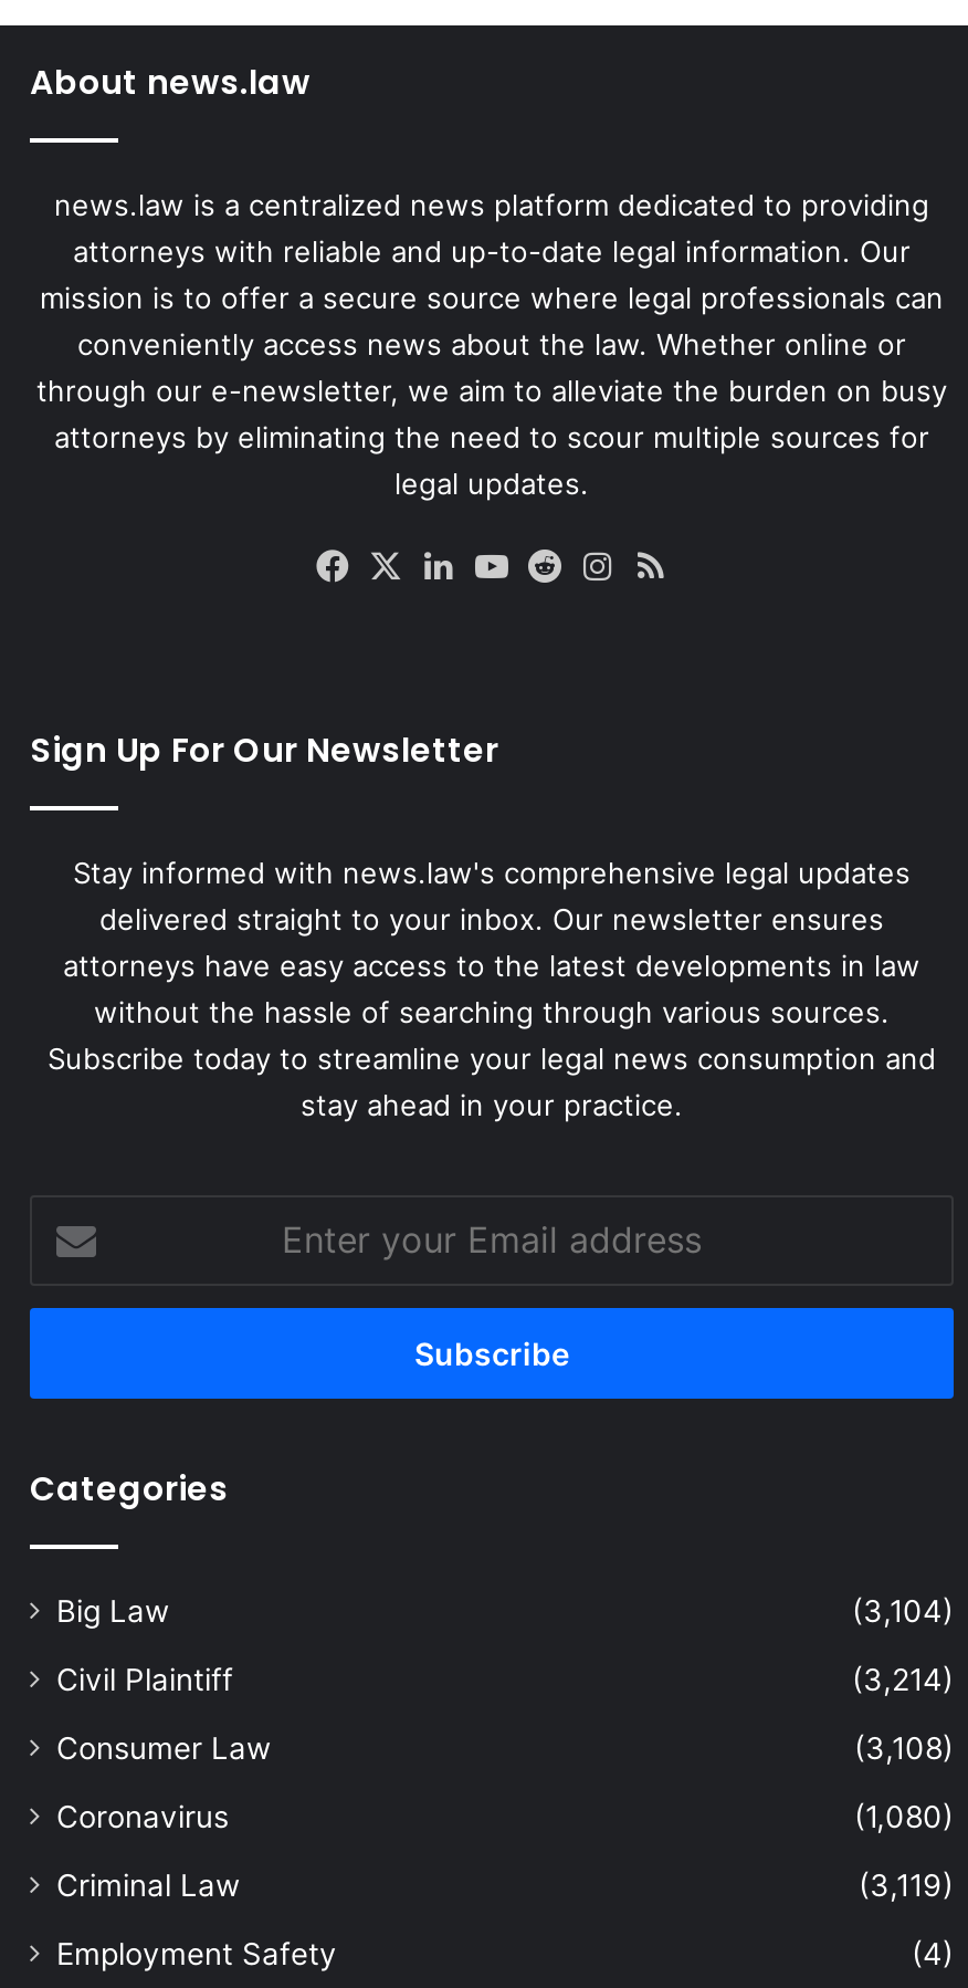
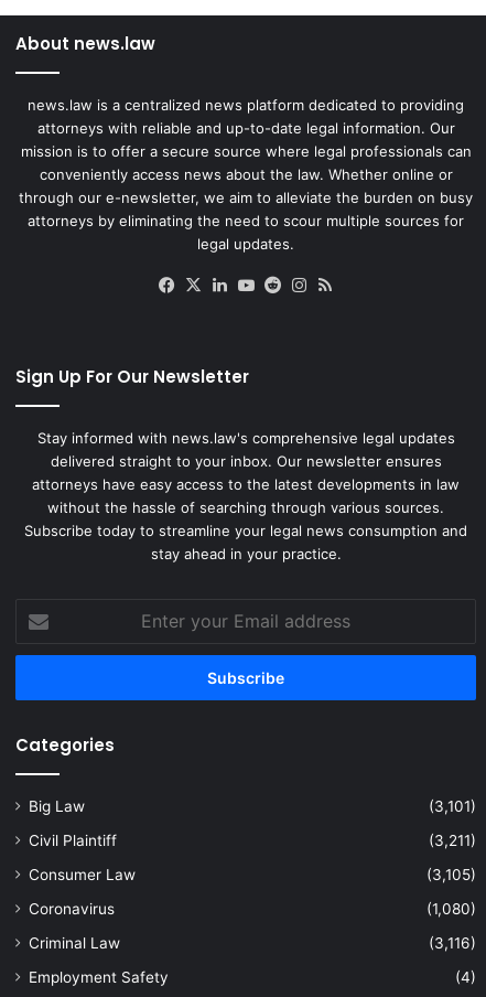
- (3,104)
+ (3,101)

- (3,214)
+ (3,211)

- (3,108)
+ (3,105)

- (3,119)
+ (3,116)
